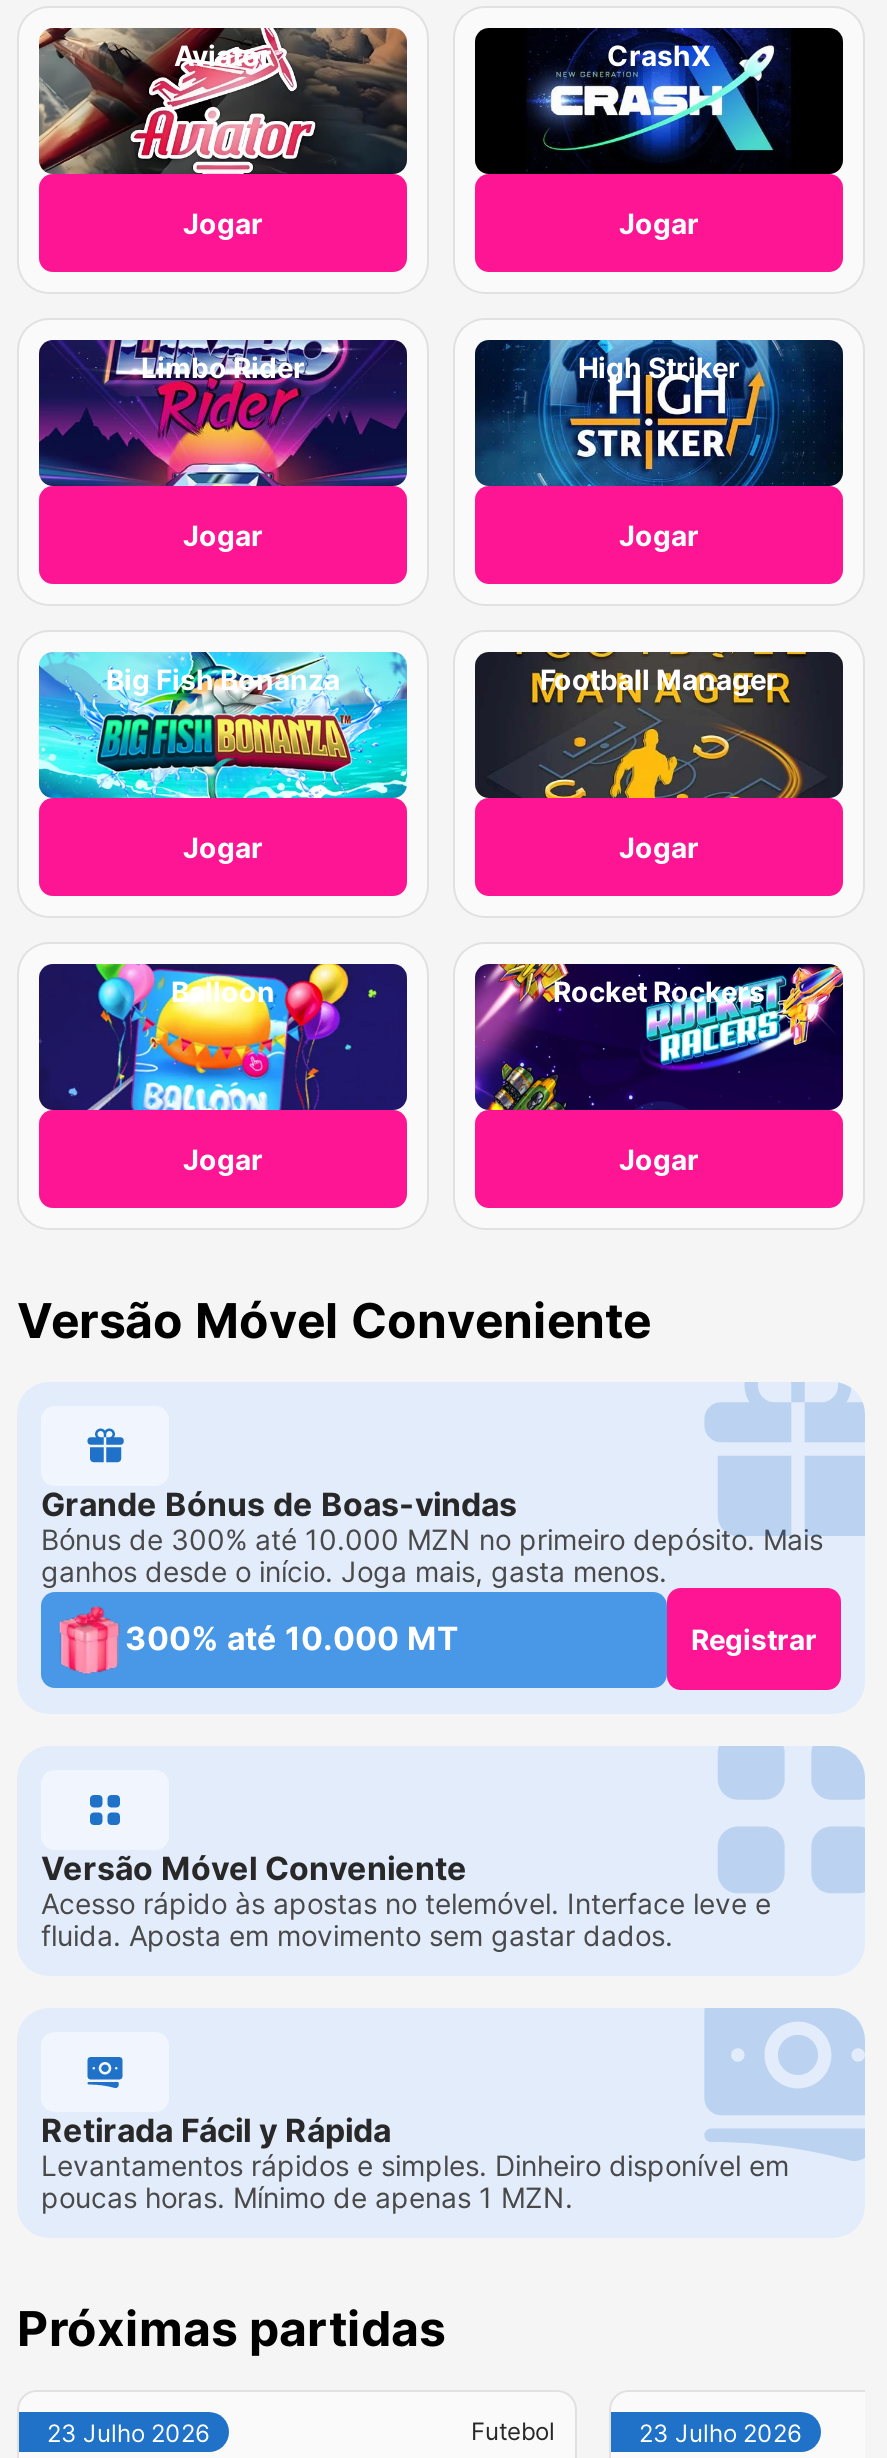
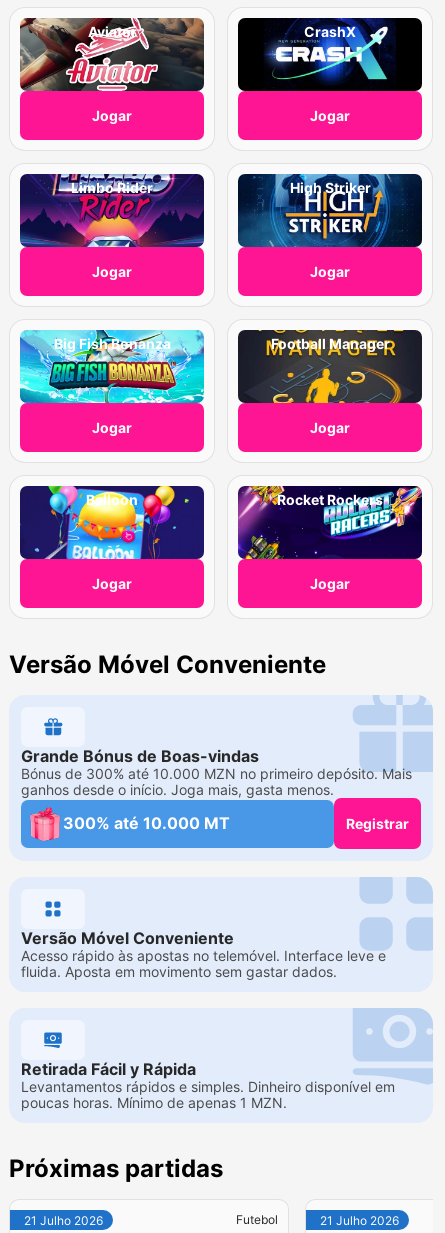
- 23 Julho 2026
+ 21 Julho 2026

- 23 Julho 2026
+ 21 Julho 2026
